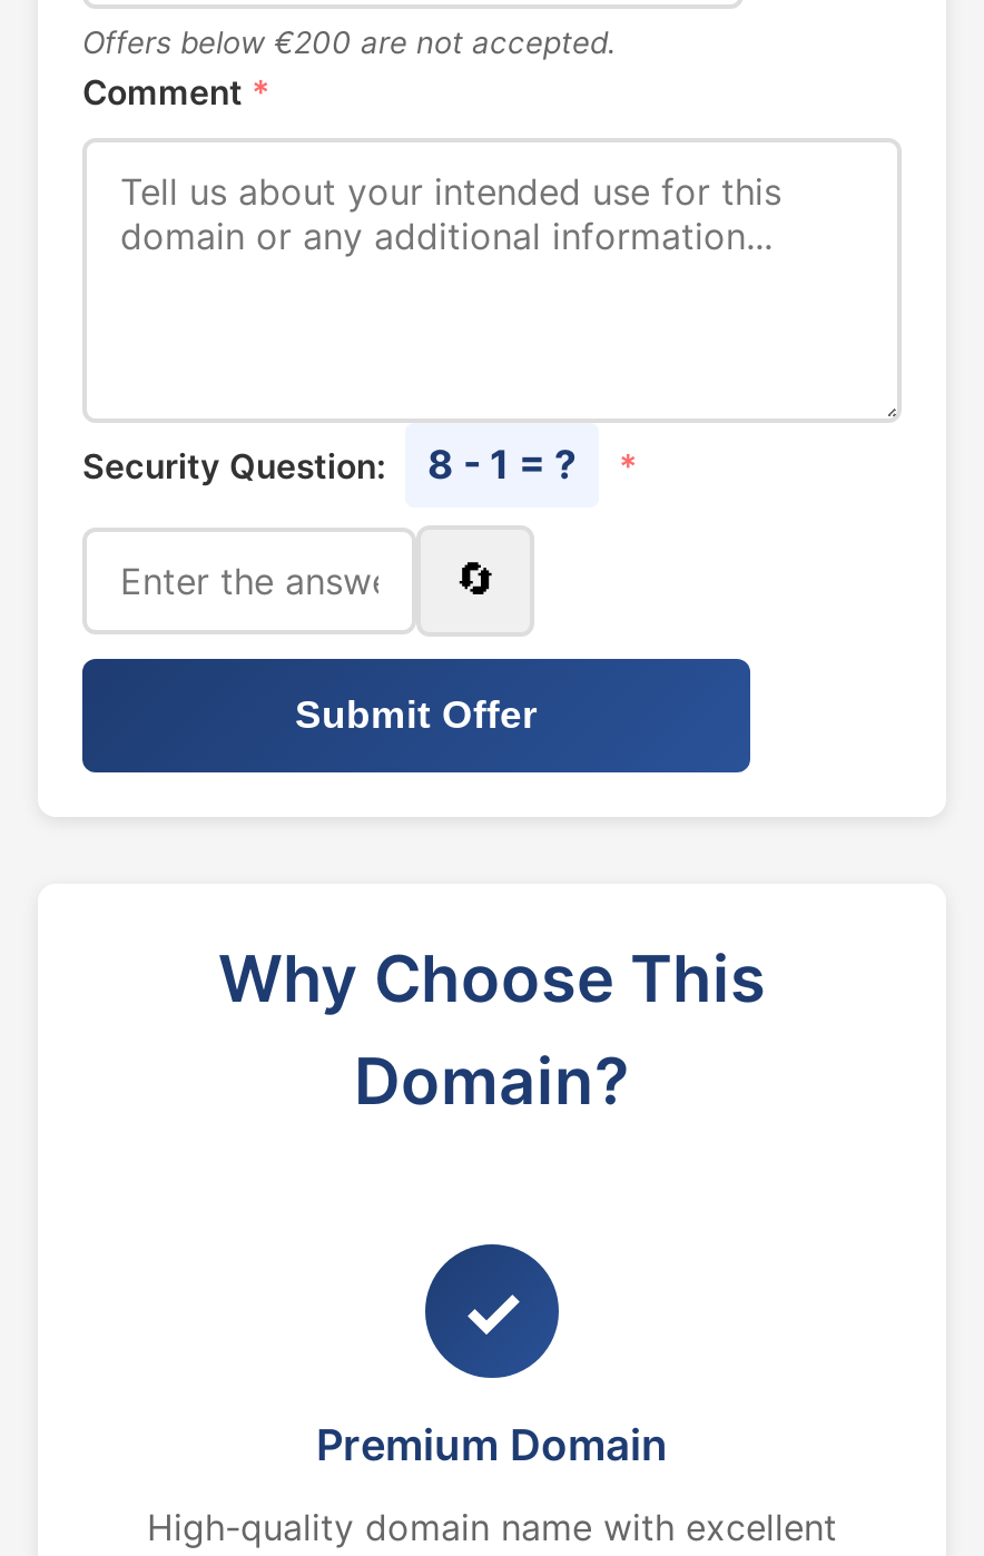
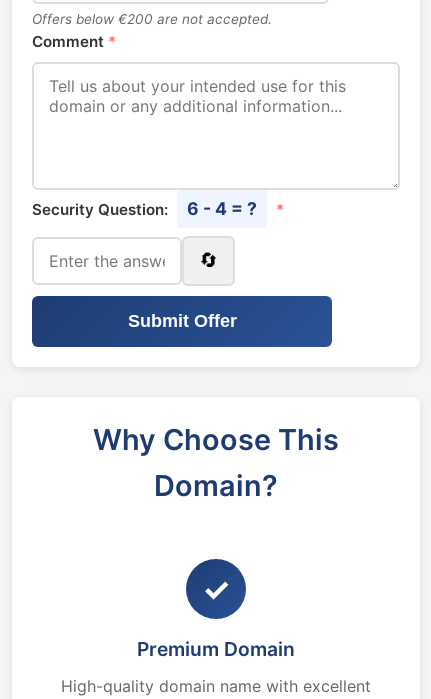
- 8 - 1 = ?
+ 6 - 4 = ?
